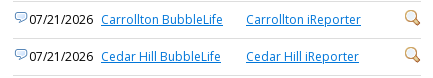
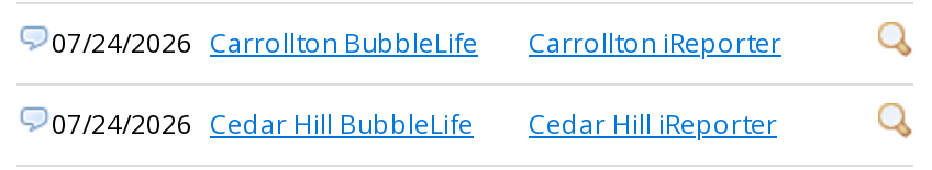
- 07/21/2026 Carrollton BubbleLife
+ 07/24/2026 Carrollton BubbleLife

- 07/21/2026 Cedar Hill BubbleLife
+ 07/24/2026 Cedar Hill BubbleLife
